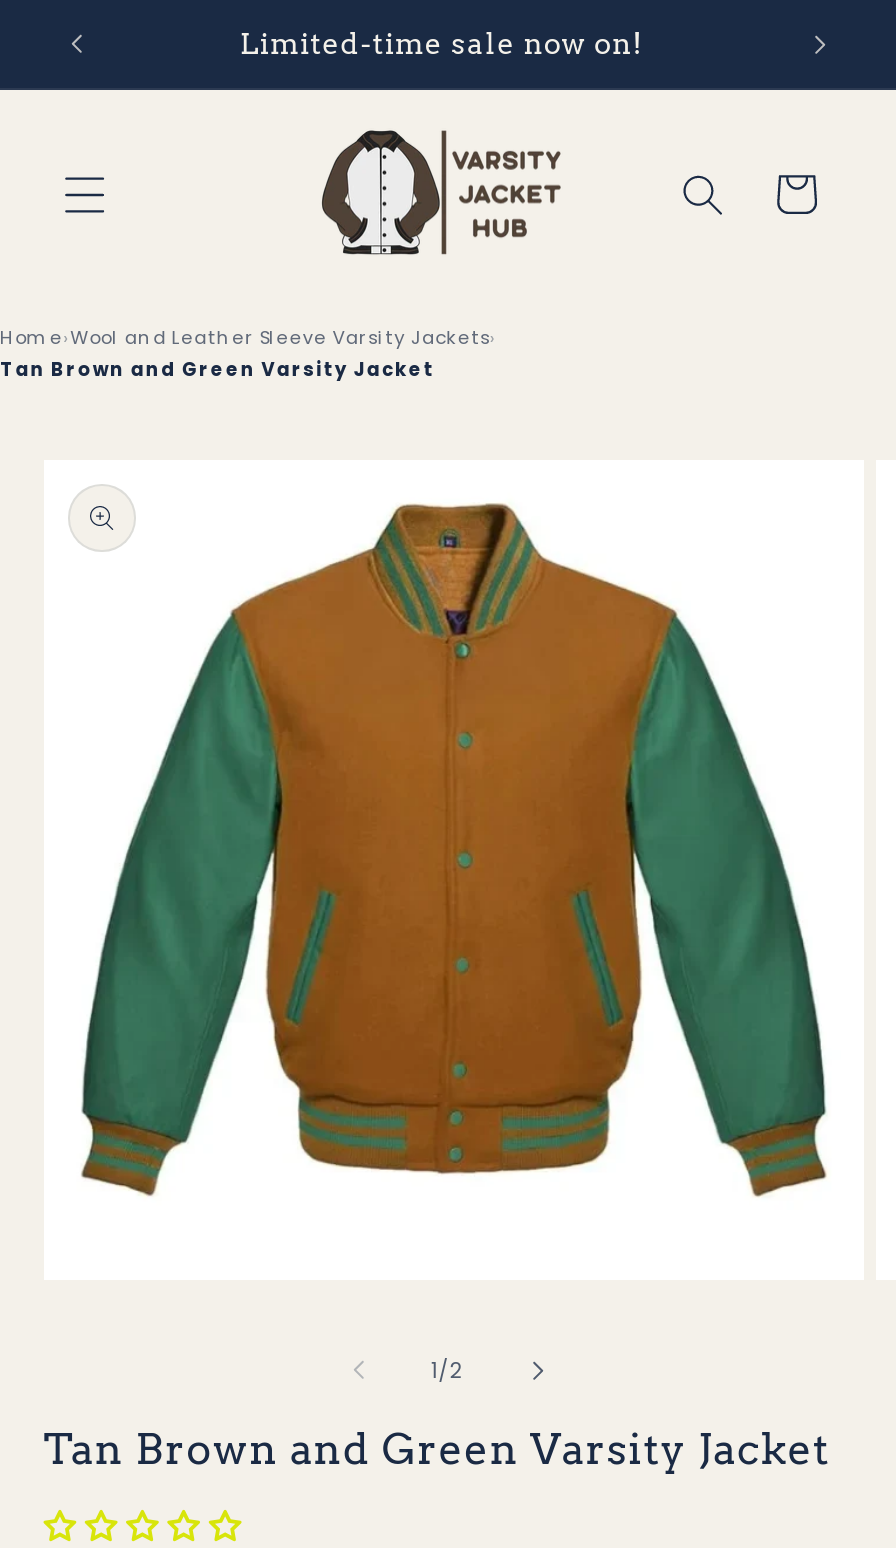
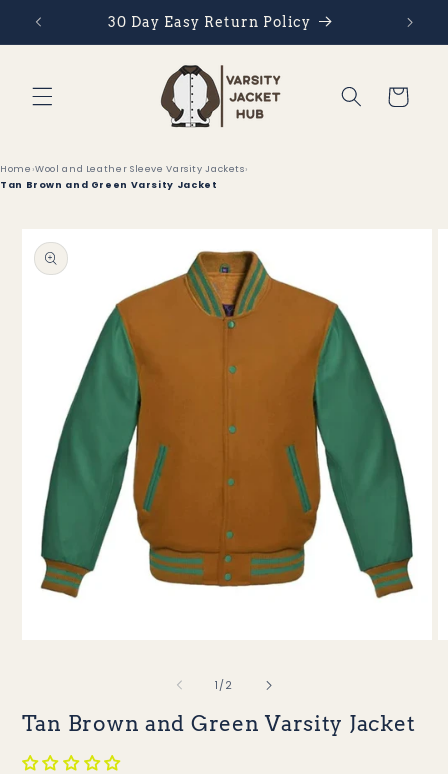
- Limited-time sale now on!
